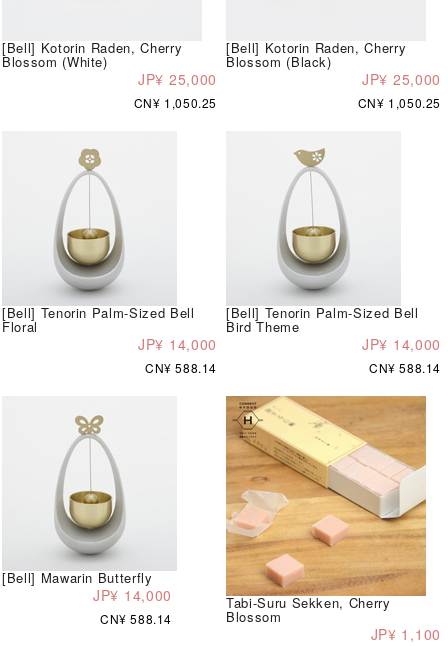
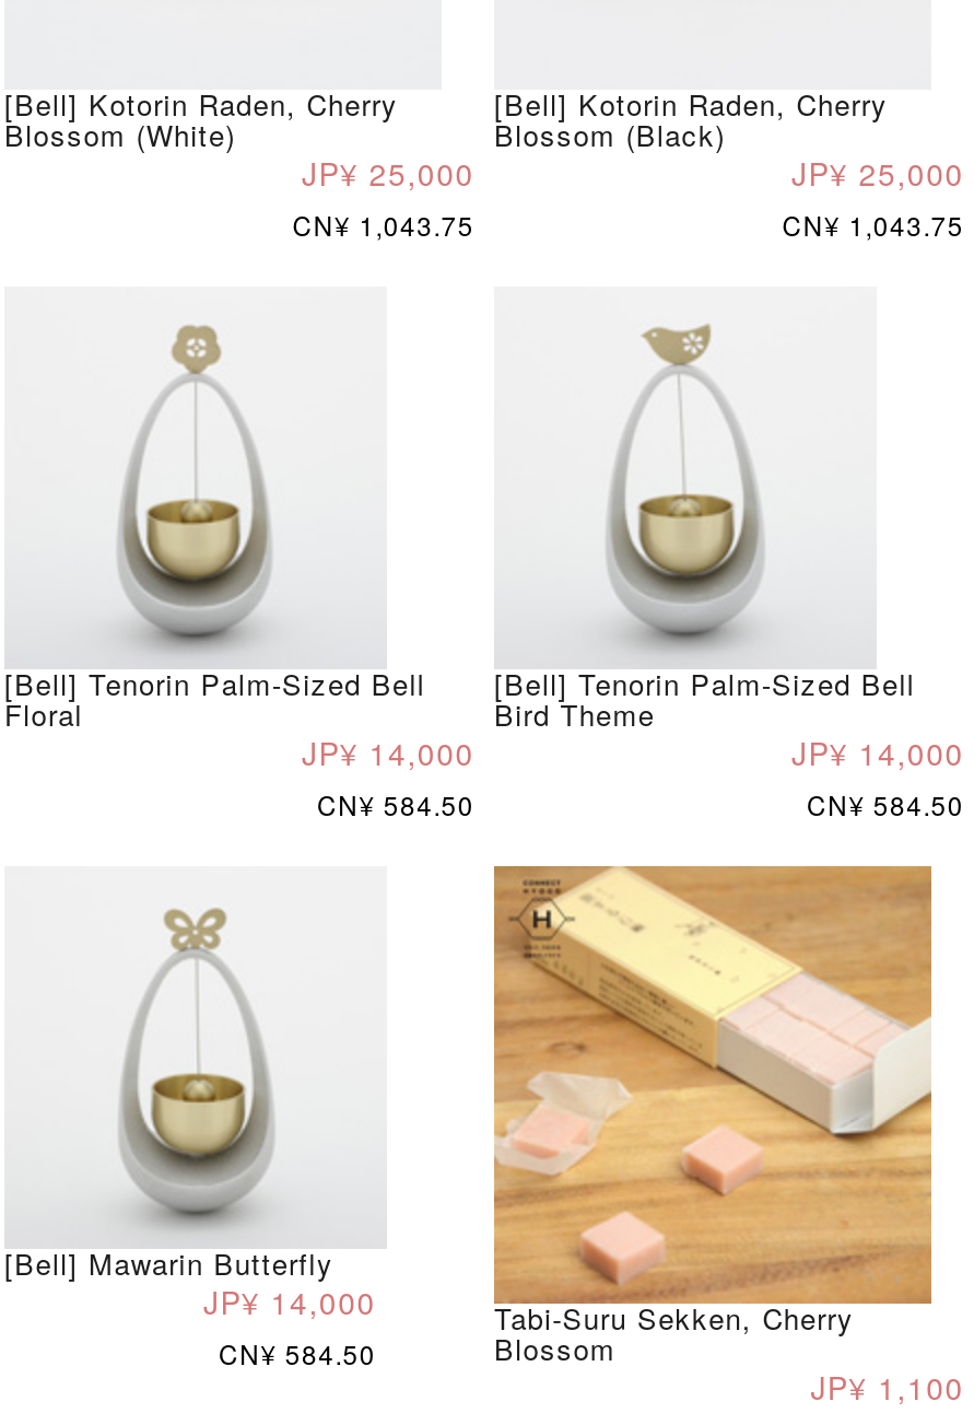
- CN¥ 1,050.25
+ CN¥ 1,043.75

- CN¥ 1,050.25
+ CN¥ 1,043.75

- CN¥ 588.14
+ CN¥ 584.50

- CN¥ 588.14
+ CN¥ 584.50

- CN¥ 588.14
+ CN¥ 584.50
